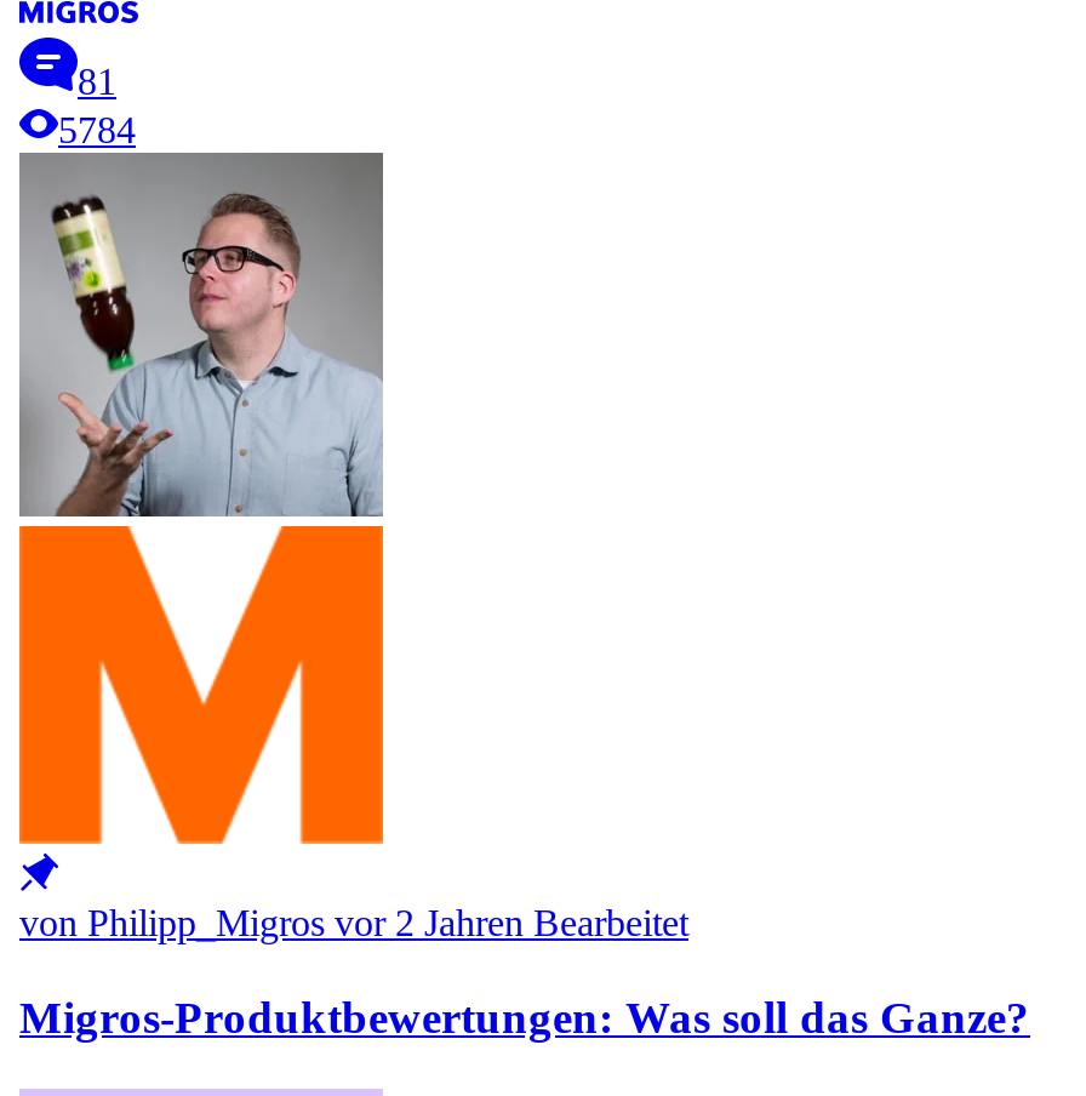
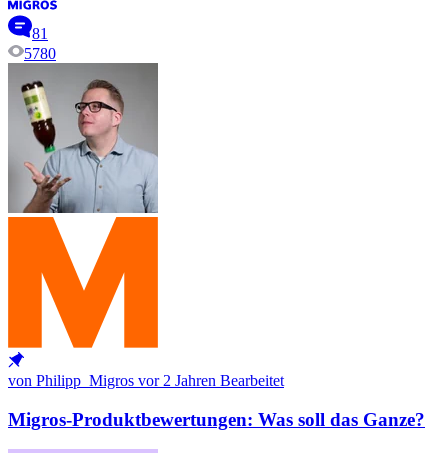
- 5784
+ 5780
